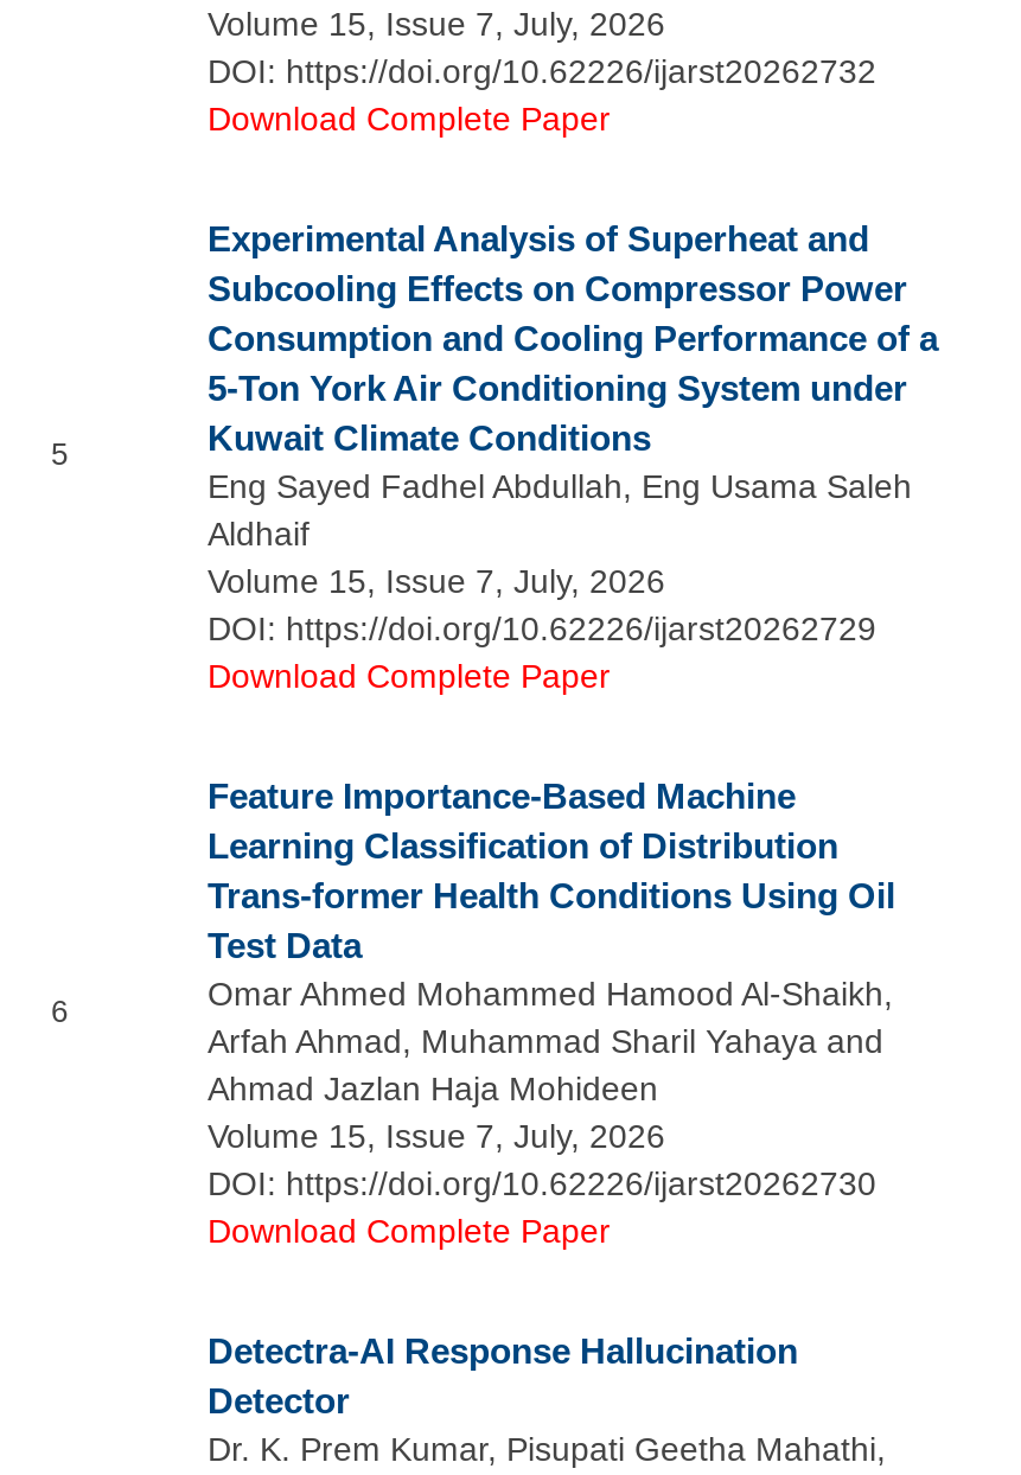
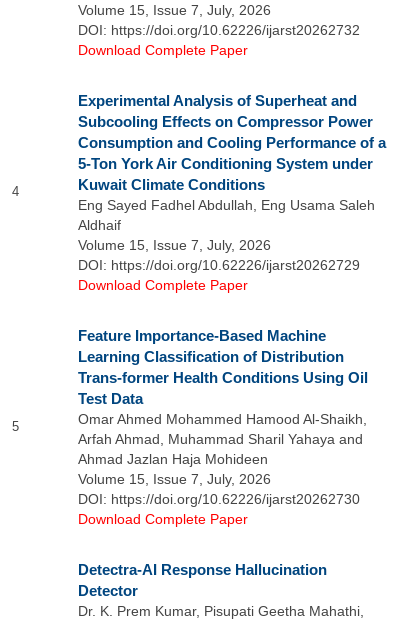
- 5
+ 4

- 6
+ 5
